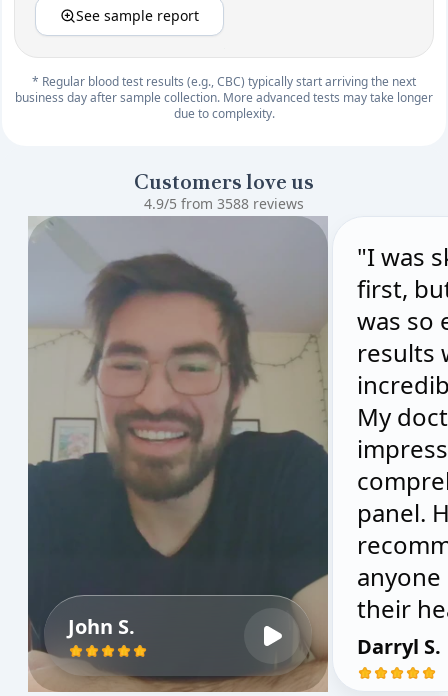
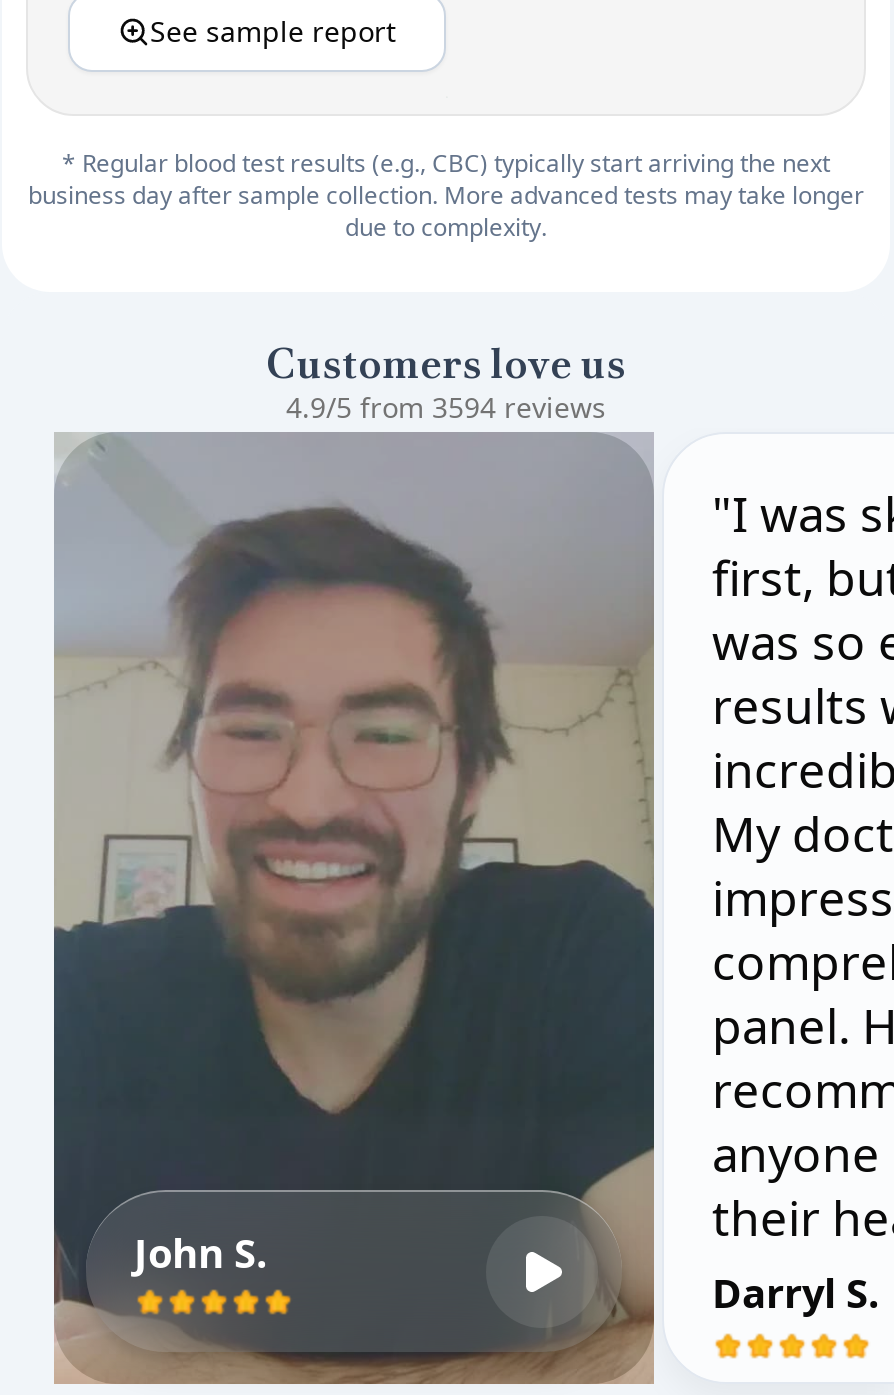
- 4.9/5 from 3588 reviews
+ 4.9/5 from 3594 reviews
